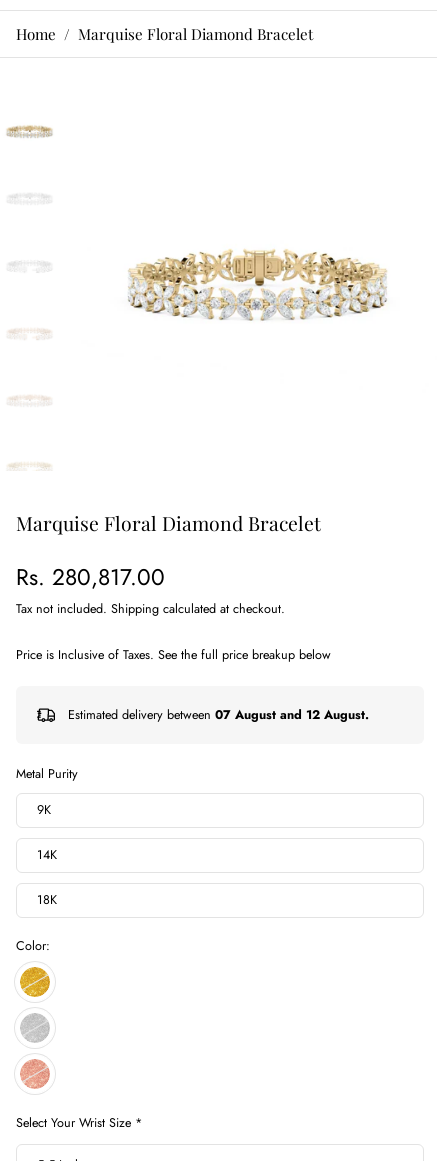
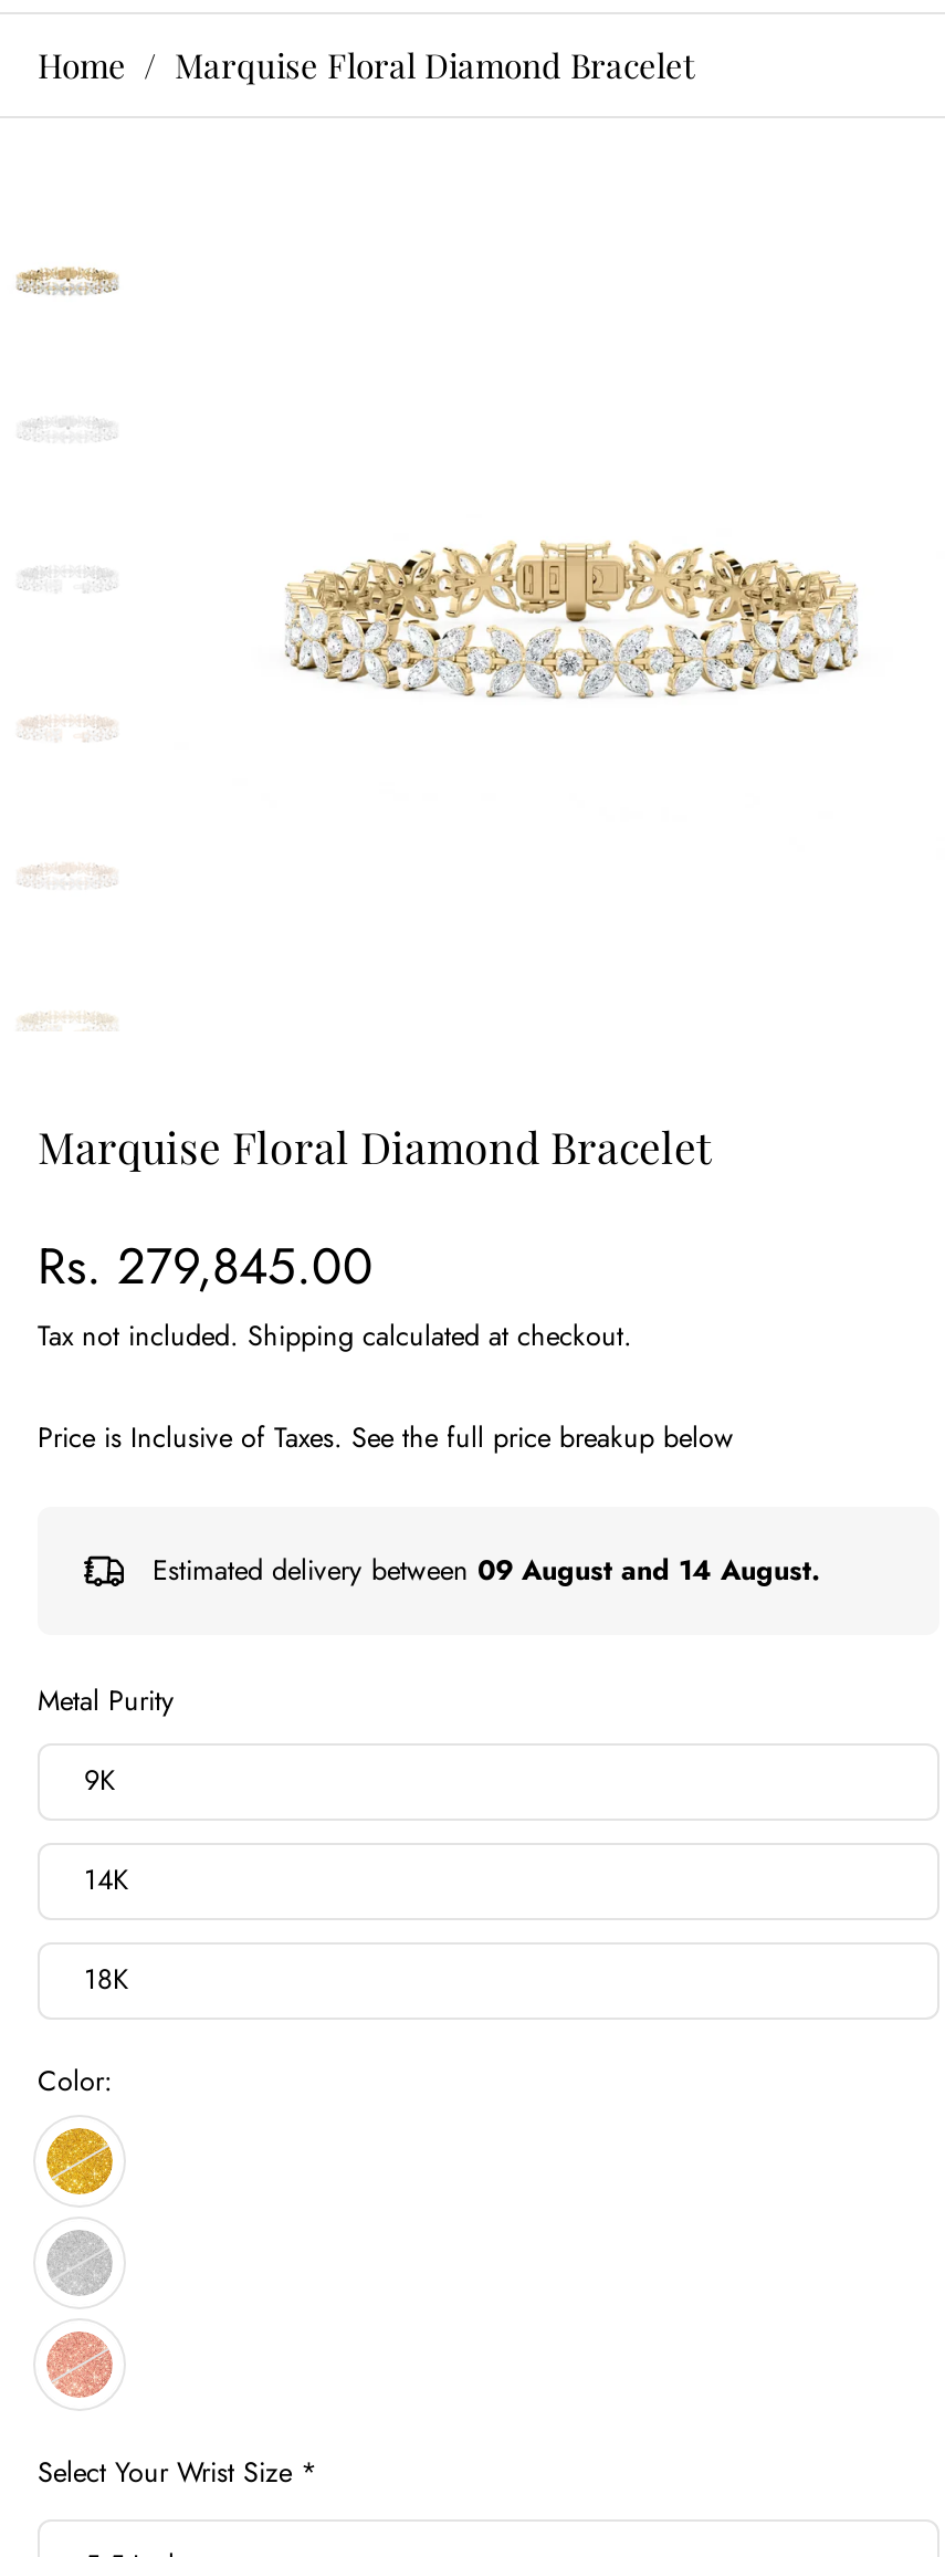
- Rs. 280,817.00
+ Rs. 279,845.00

- Estimated delivery between 07 August and 12 August.
+ Estimated delivery between 09 August and 14 August.
